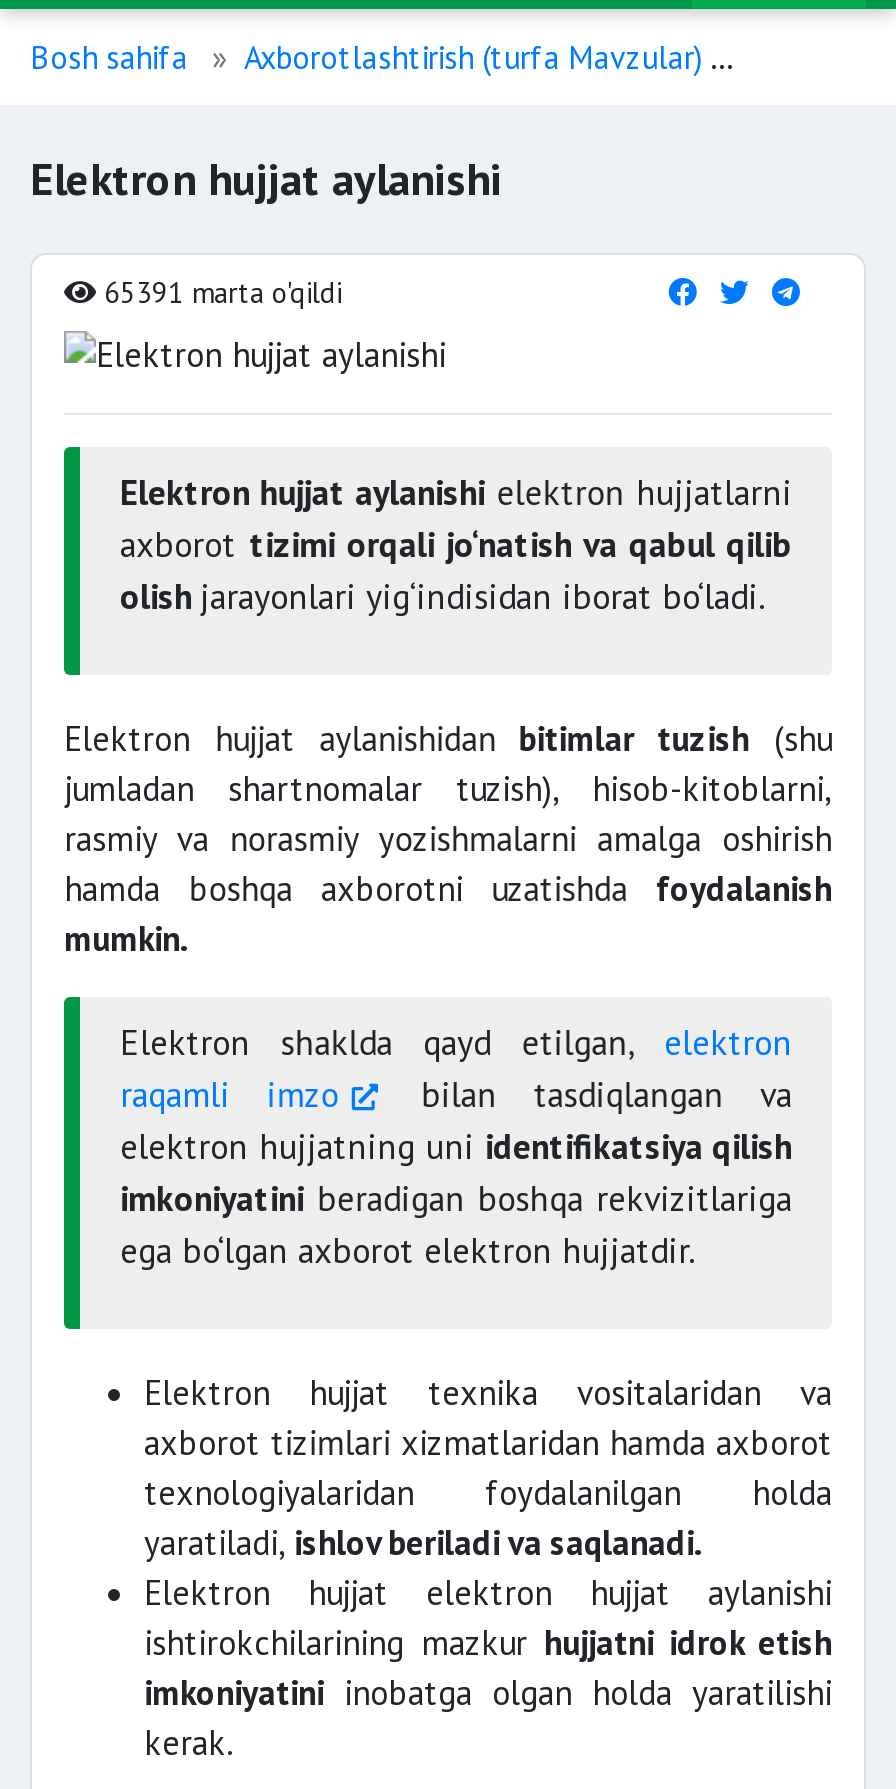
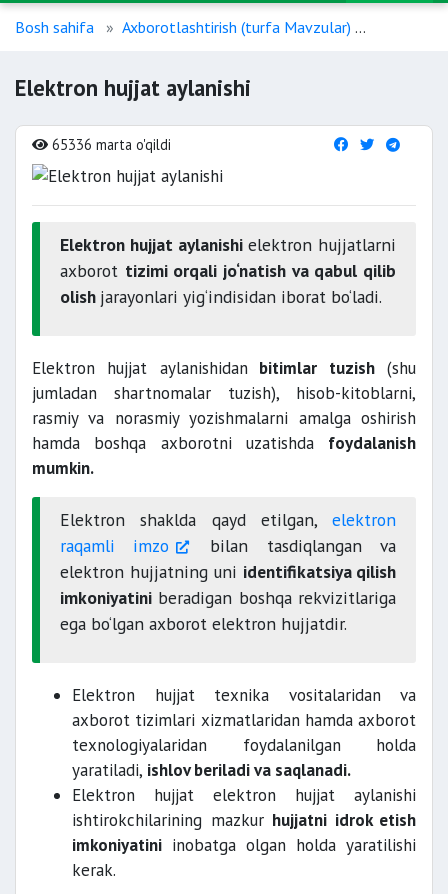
- 65391 marta o'qildi
+ 65336 marta o'qildi
